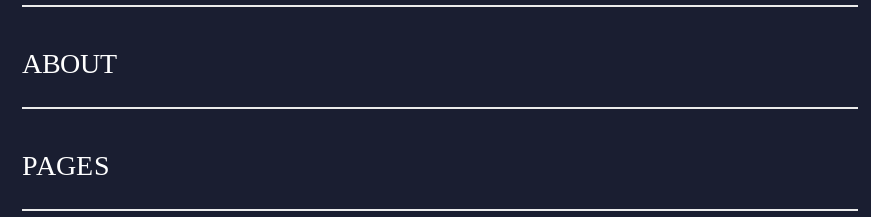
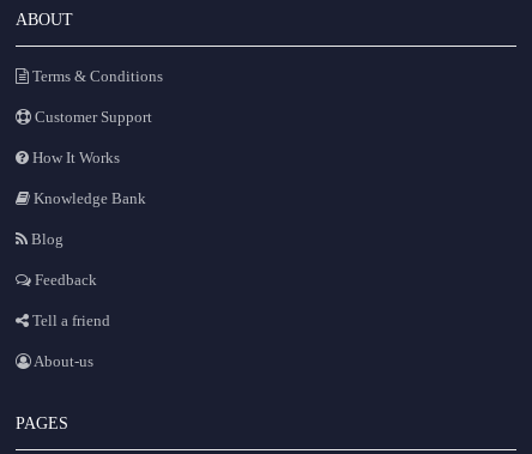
+ Terms & Conditions
+ Customer Support
+ How It Works
+ Knowledge Bank
+ Blog
+ Feedback
+ Tell a friend
+ About-us
